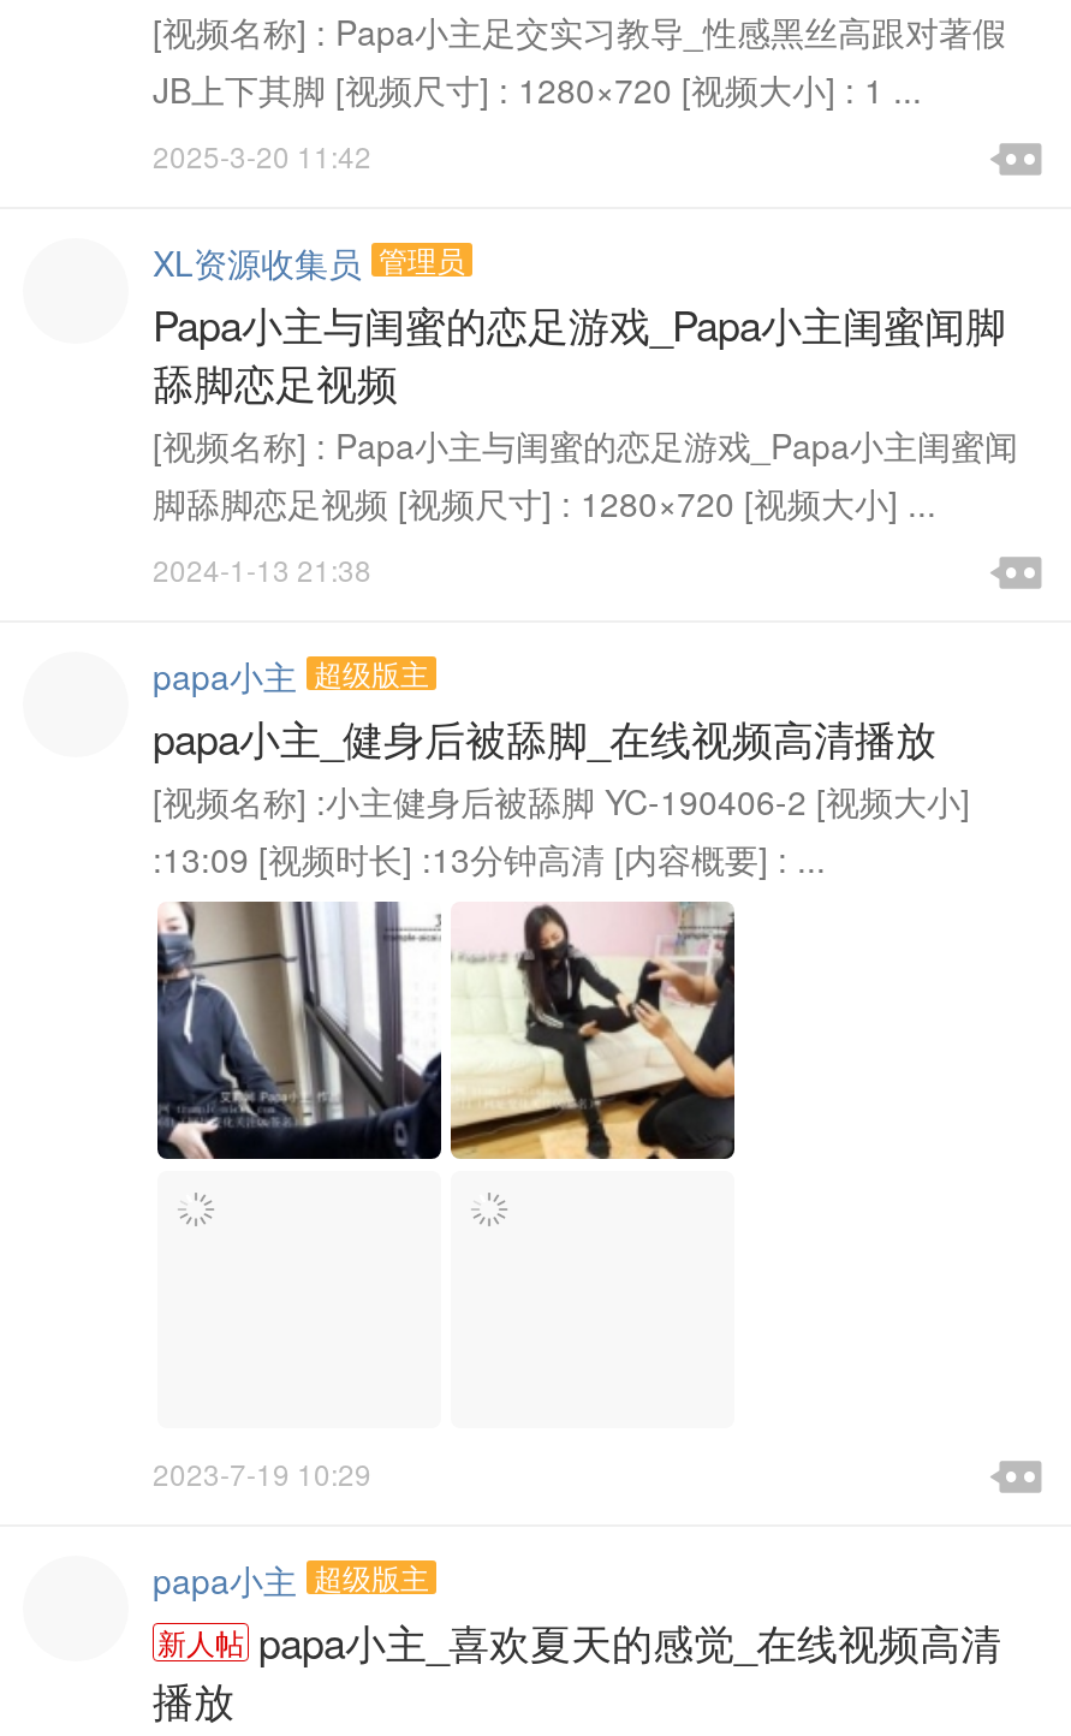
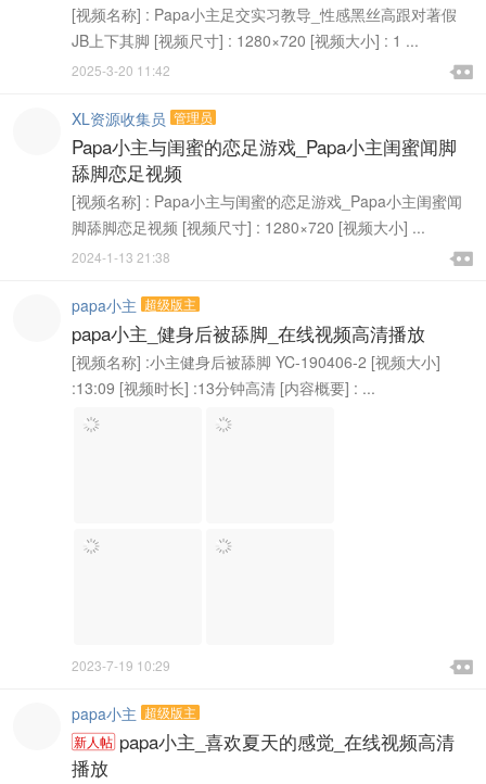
- [image]
